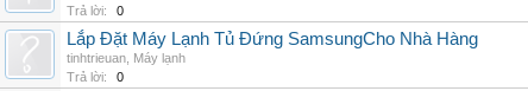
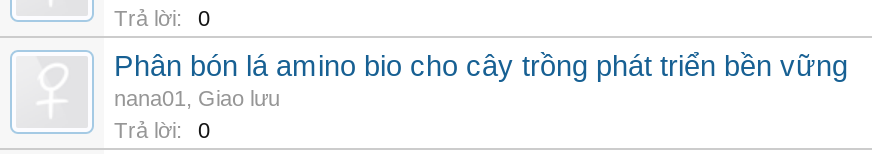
- Lắp Đặt Máy Lạnh Tủ Đứng SamsungCho Nhà Hàng
- tinhtrieuan, Máy lạnh
+ Phân bón lá amino bio cho cây trồng phát triển bền vững
+ nana01, Giao lưu
